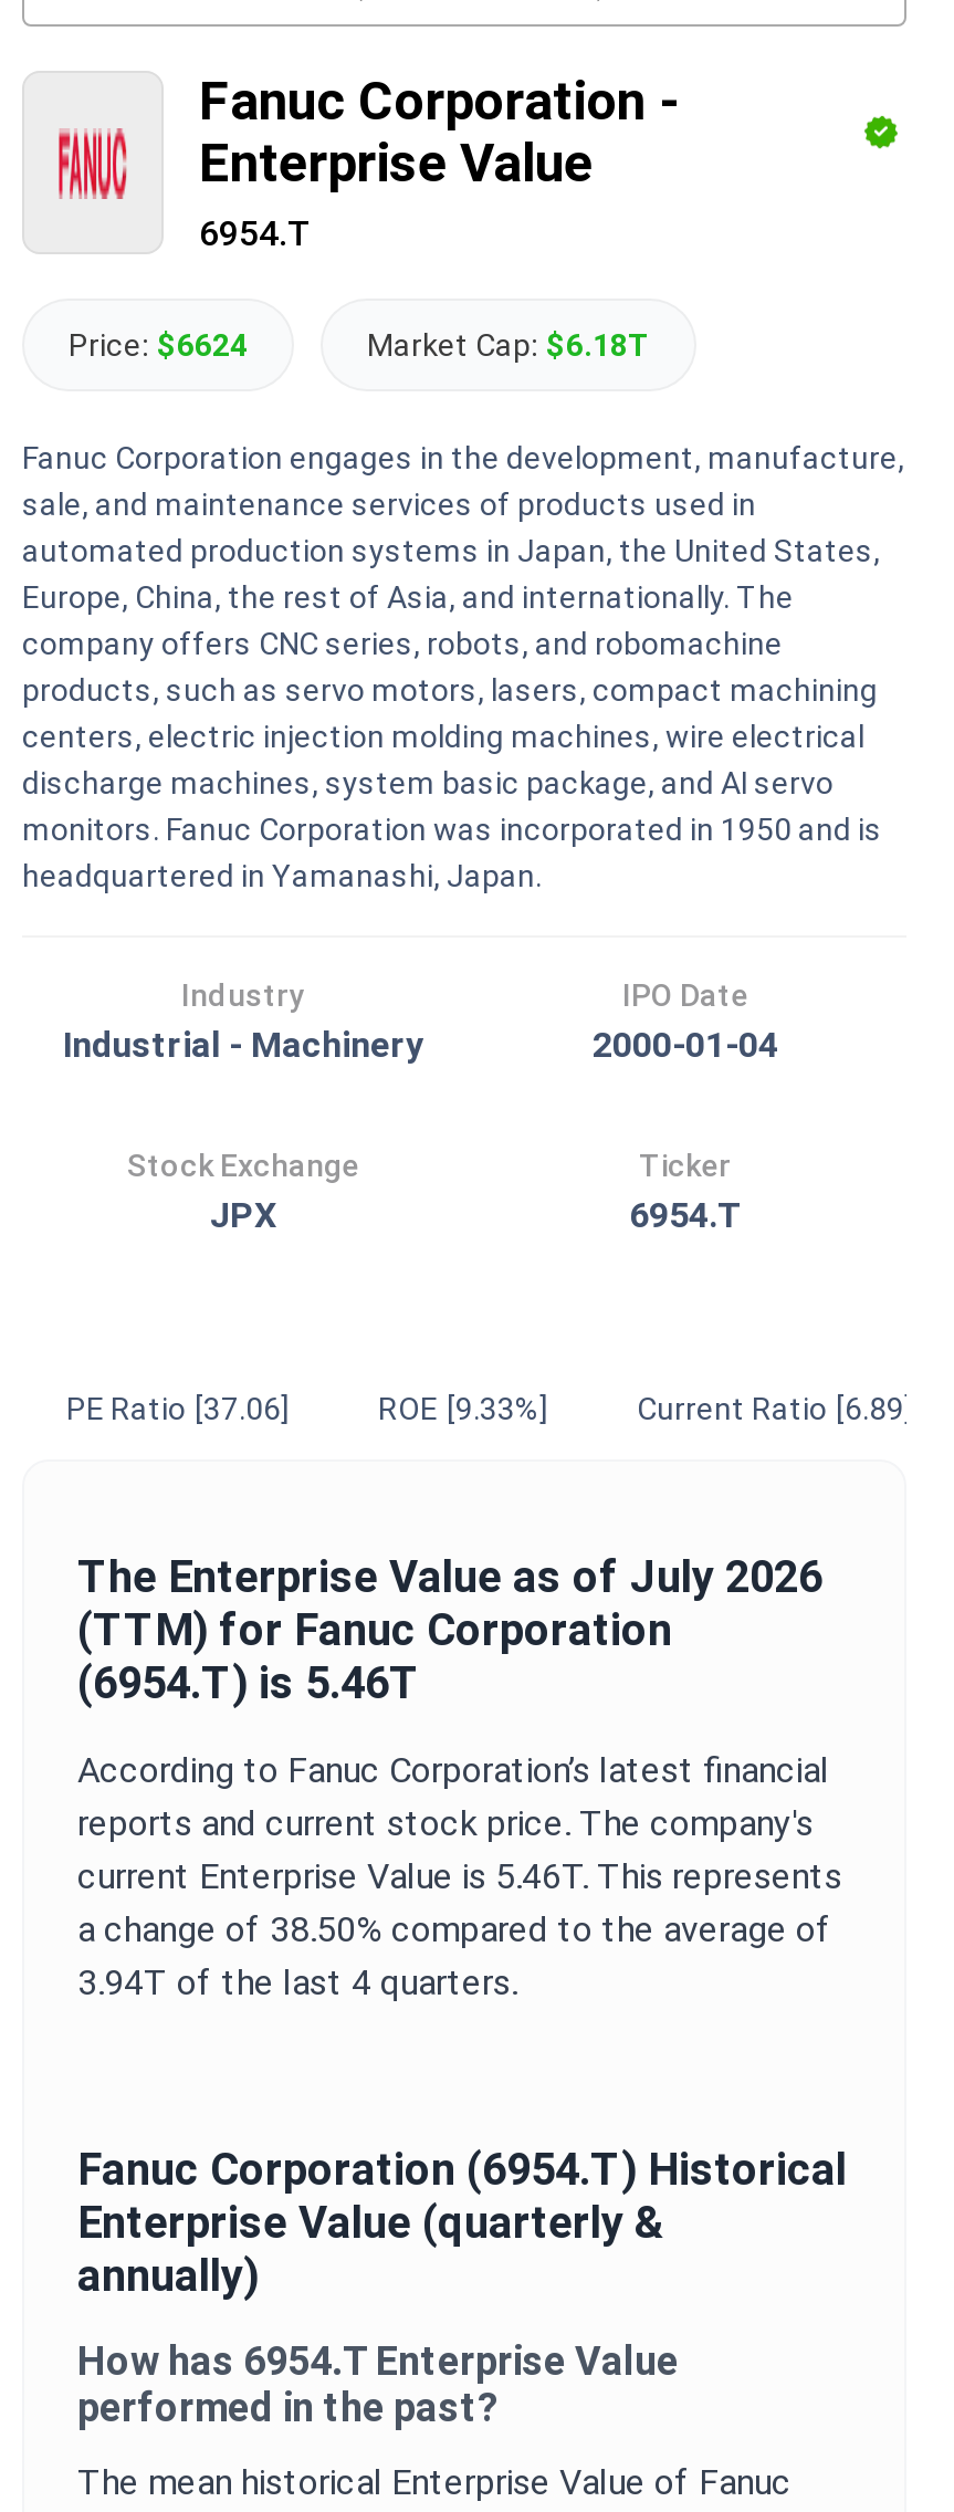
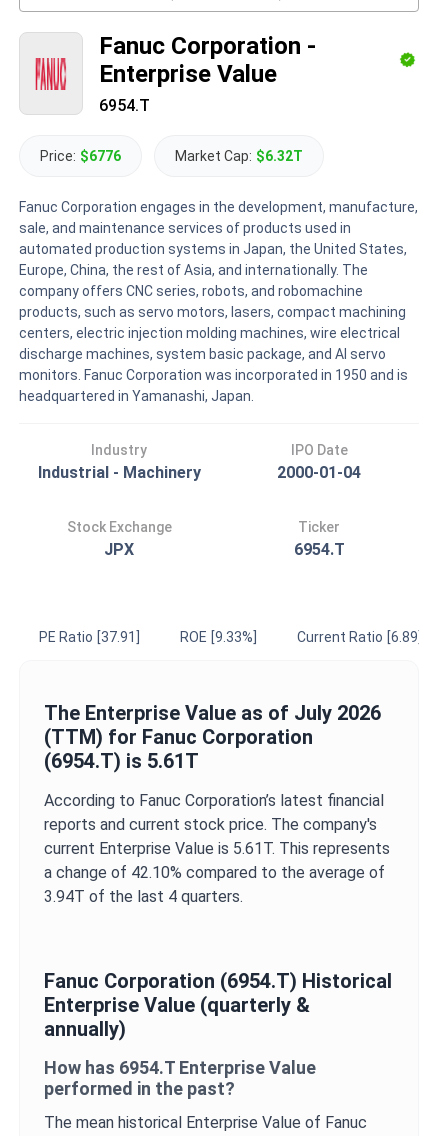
- Price: $6624
+ Price: $6776

- Market Cap: $6.18T
+ Market Cap: $6.32T

- PE Ratio [37.06]
+ PE Ratio [37.91]

- (6954.T) is 5.46T
+ (6954.T) is 5.61T

- current Enterprise Value is 5.46T. This represents
+ current Enterprise Value is 5.61T. This represents

- a change of 38.50% compared to the average of
+ a change of 42.10% compared to the average of
